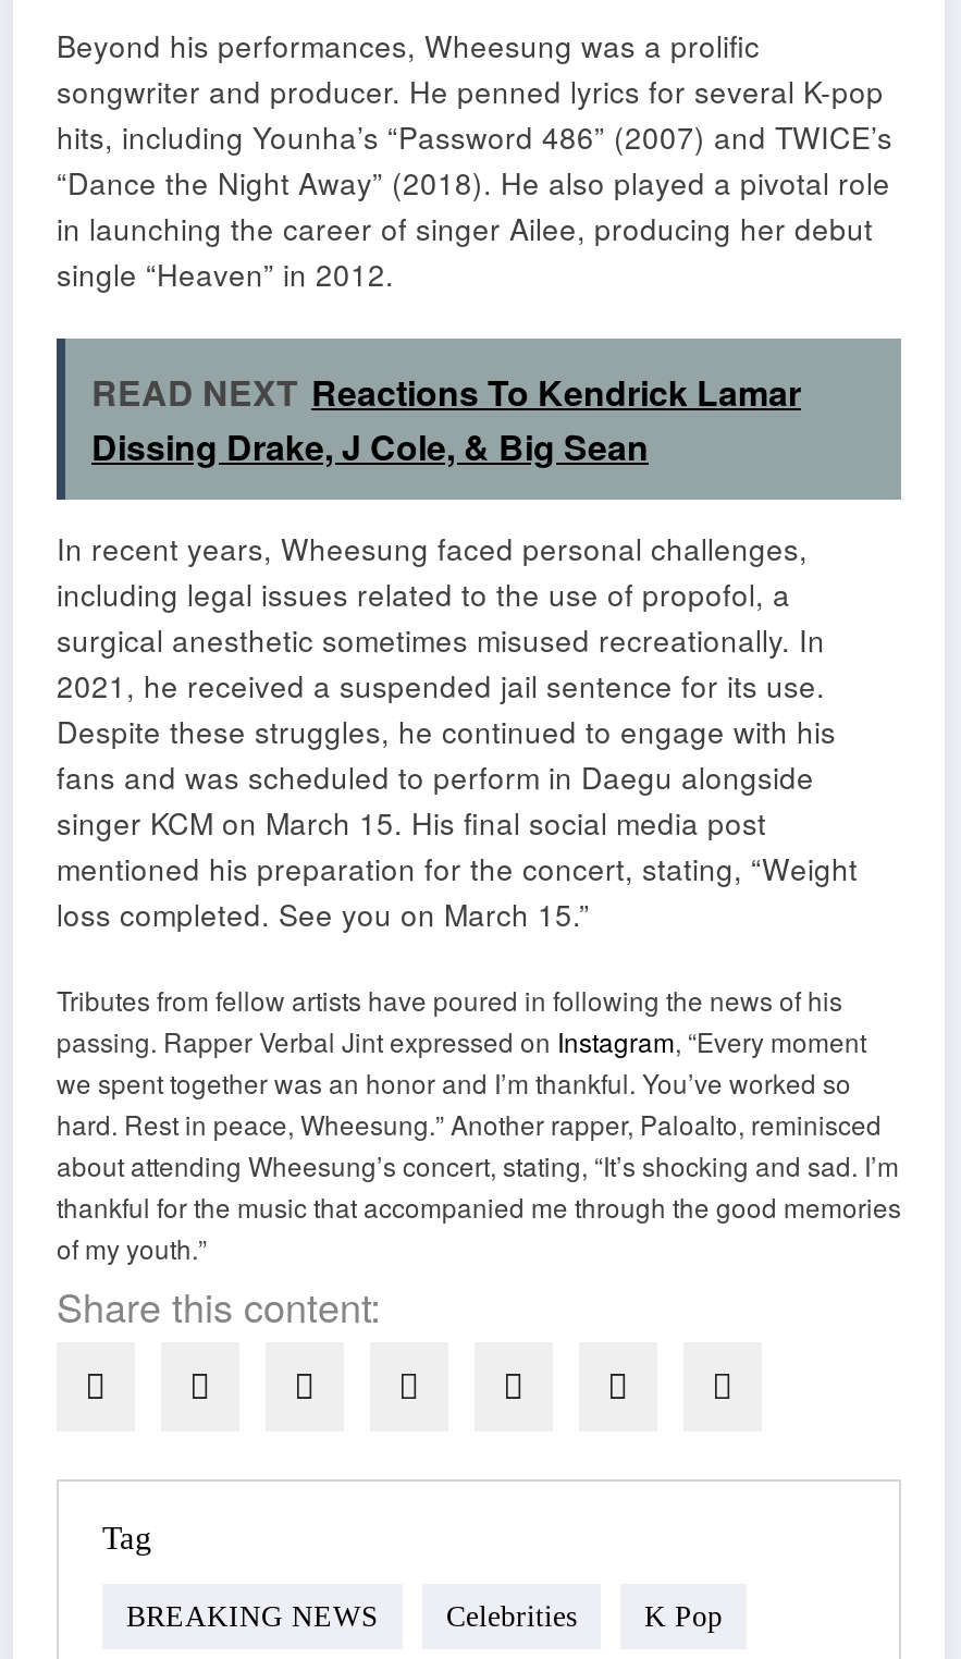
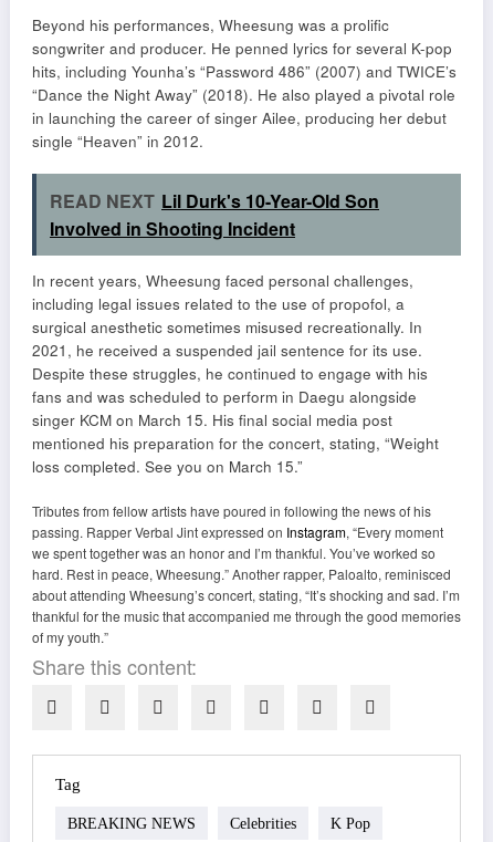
- READ NEXT Reactions To Kendrick Lamar
- Dissing Drake, J Cole, & Big Sean
+ READ NEXT Lil Durk's 10-Year-Old Son
+ Involved in Shooting Incident
